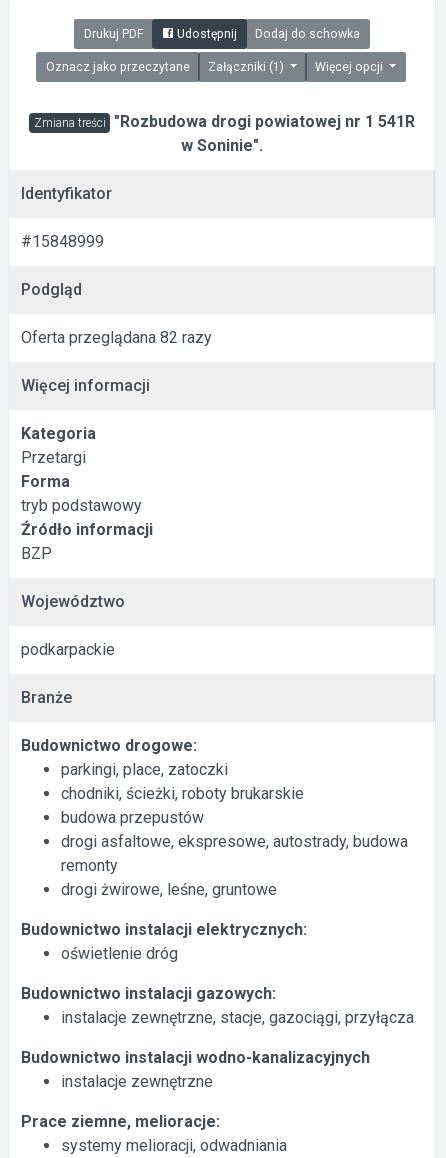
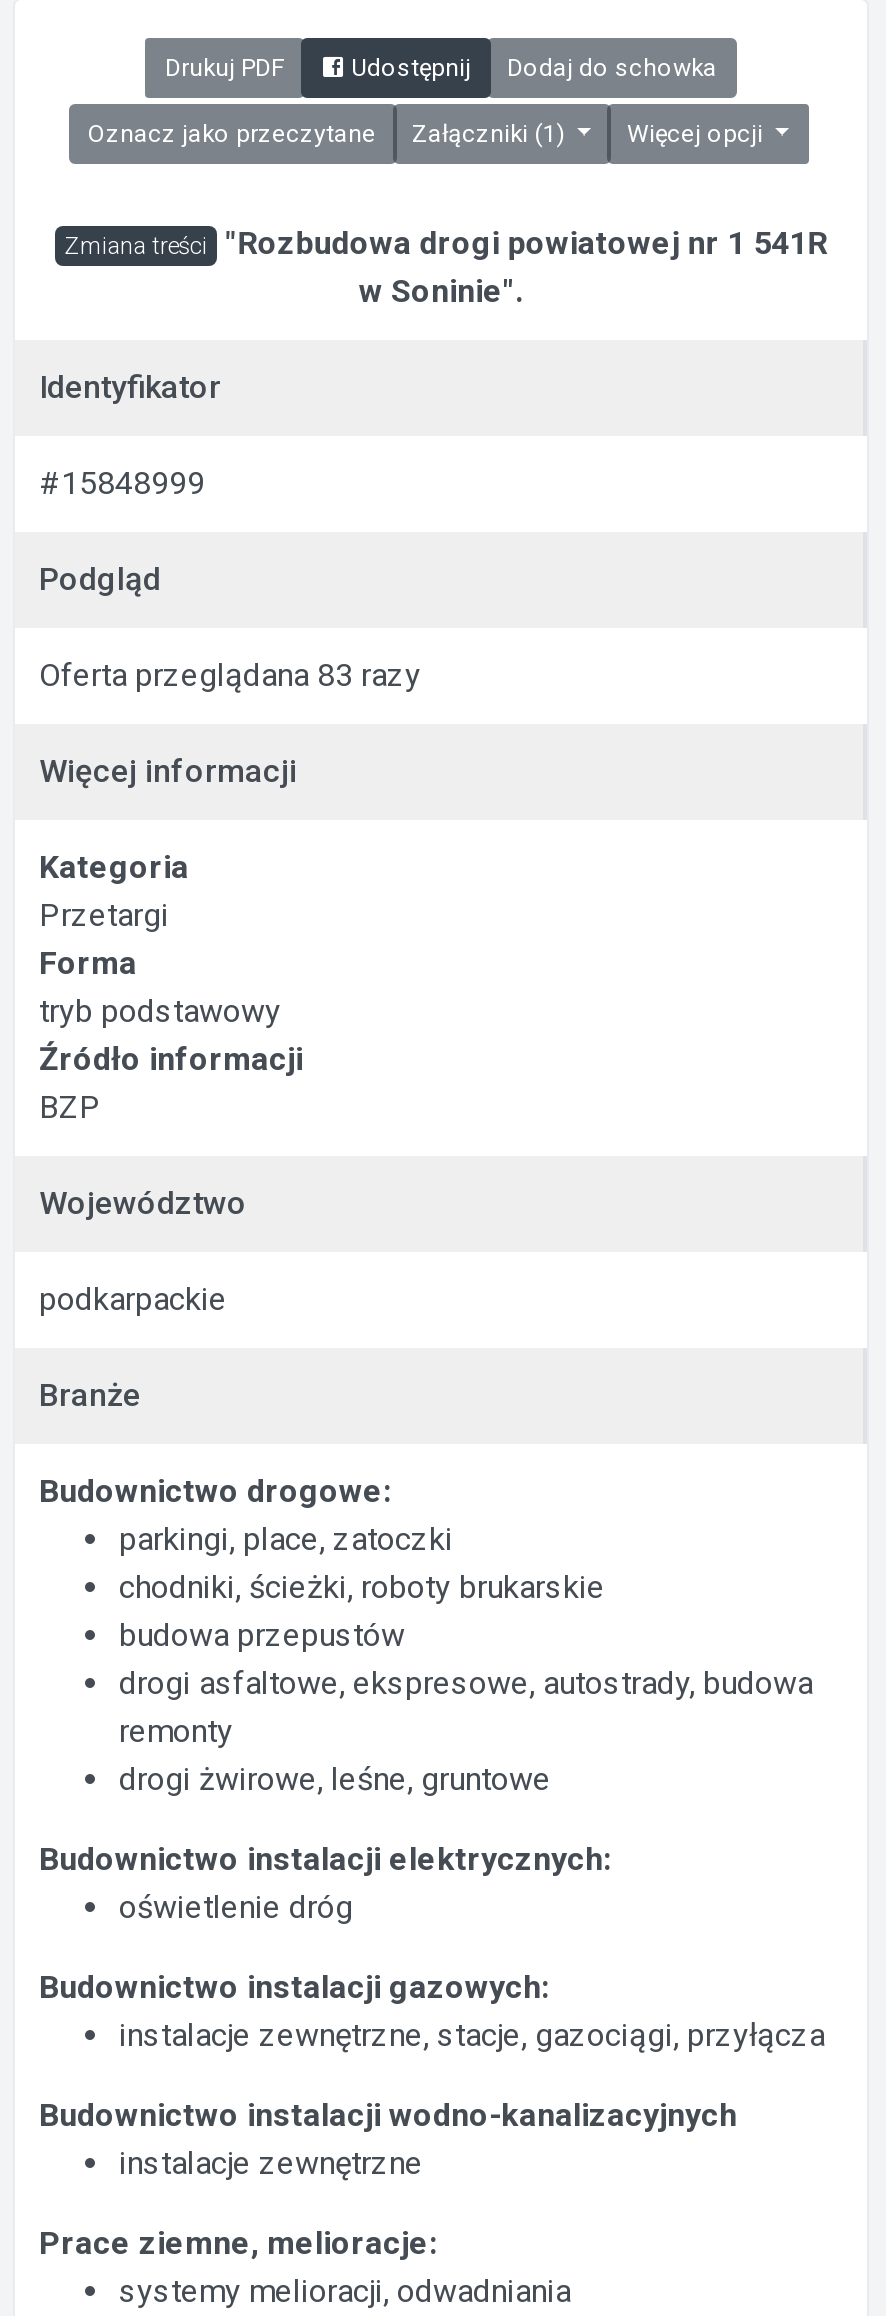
- Oferta przeglądana 82 razy
+ Oferta przeglądana 83 razy
